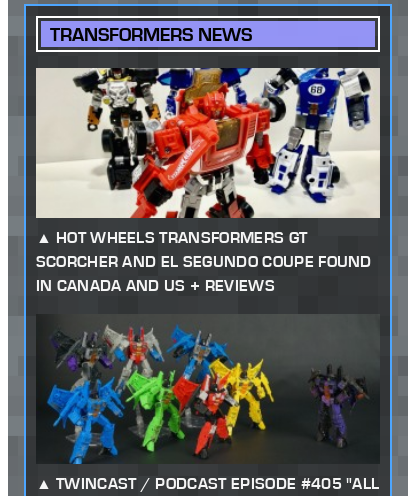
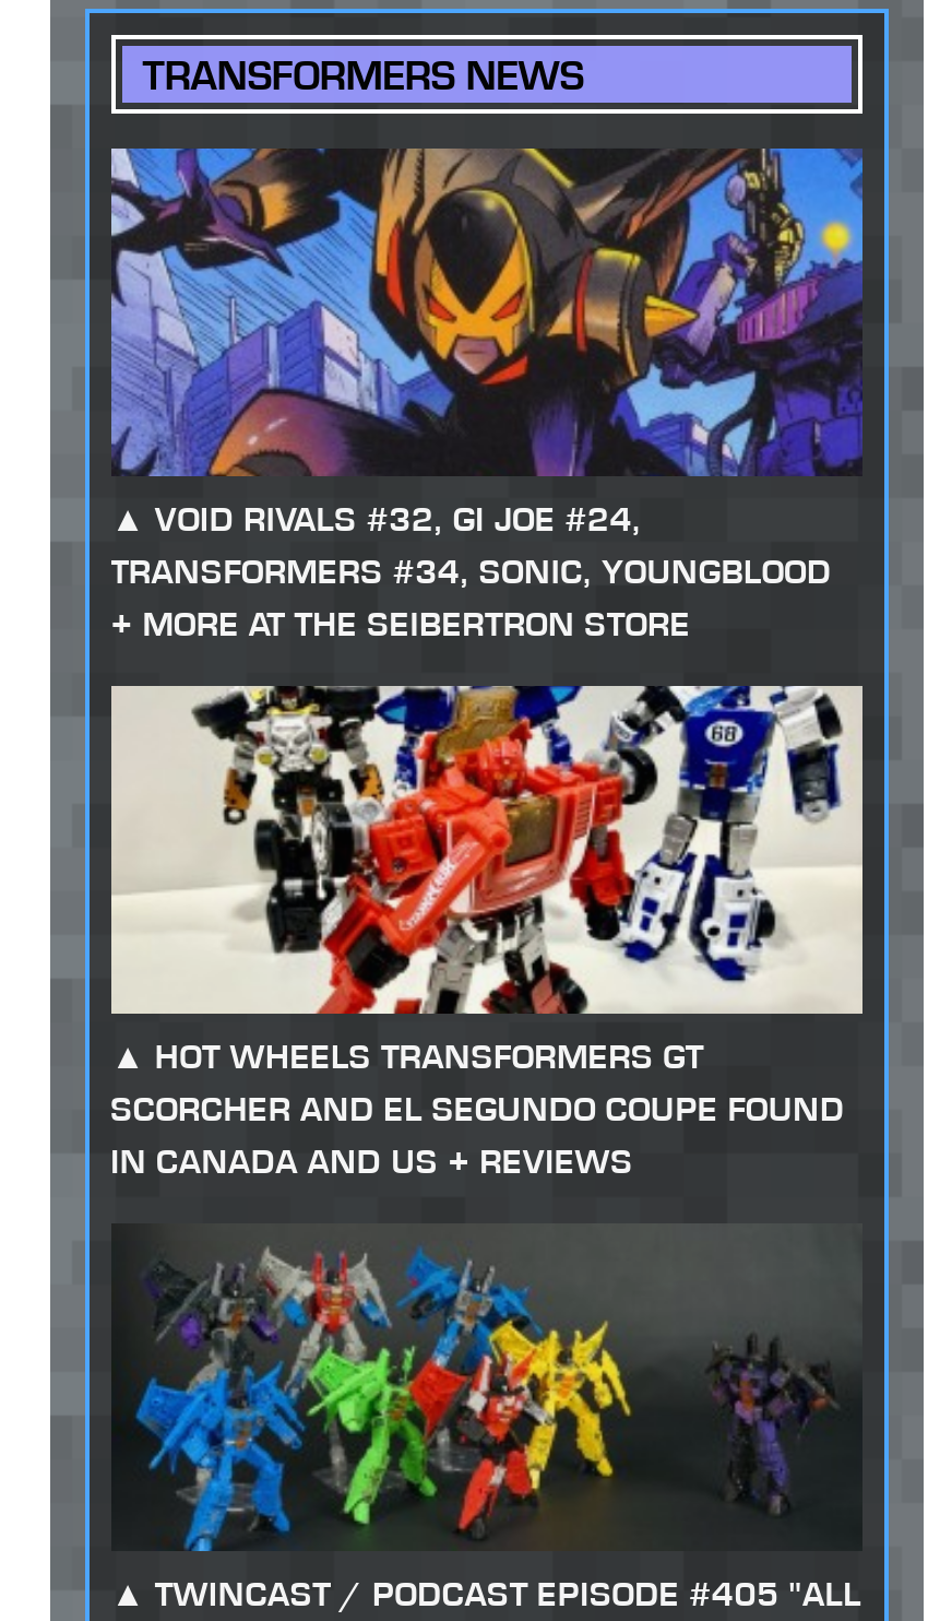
+ [image]
+ VOID RIVALS #32, GI JOE #24,
+ TRANSFORMERS #34, SONIC, YOUNGBLOOD
+ + MORE AT THE SEIBERTRON STORE
